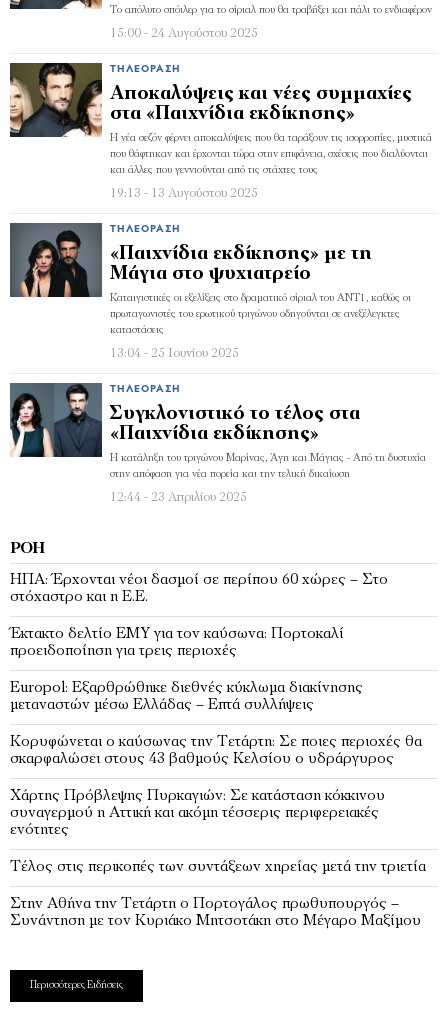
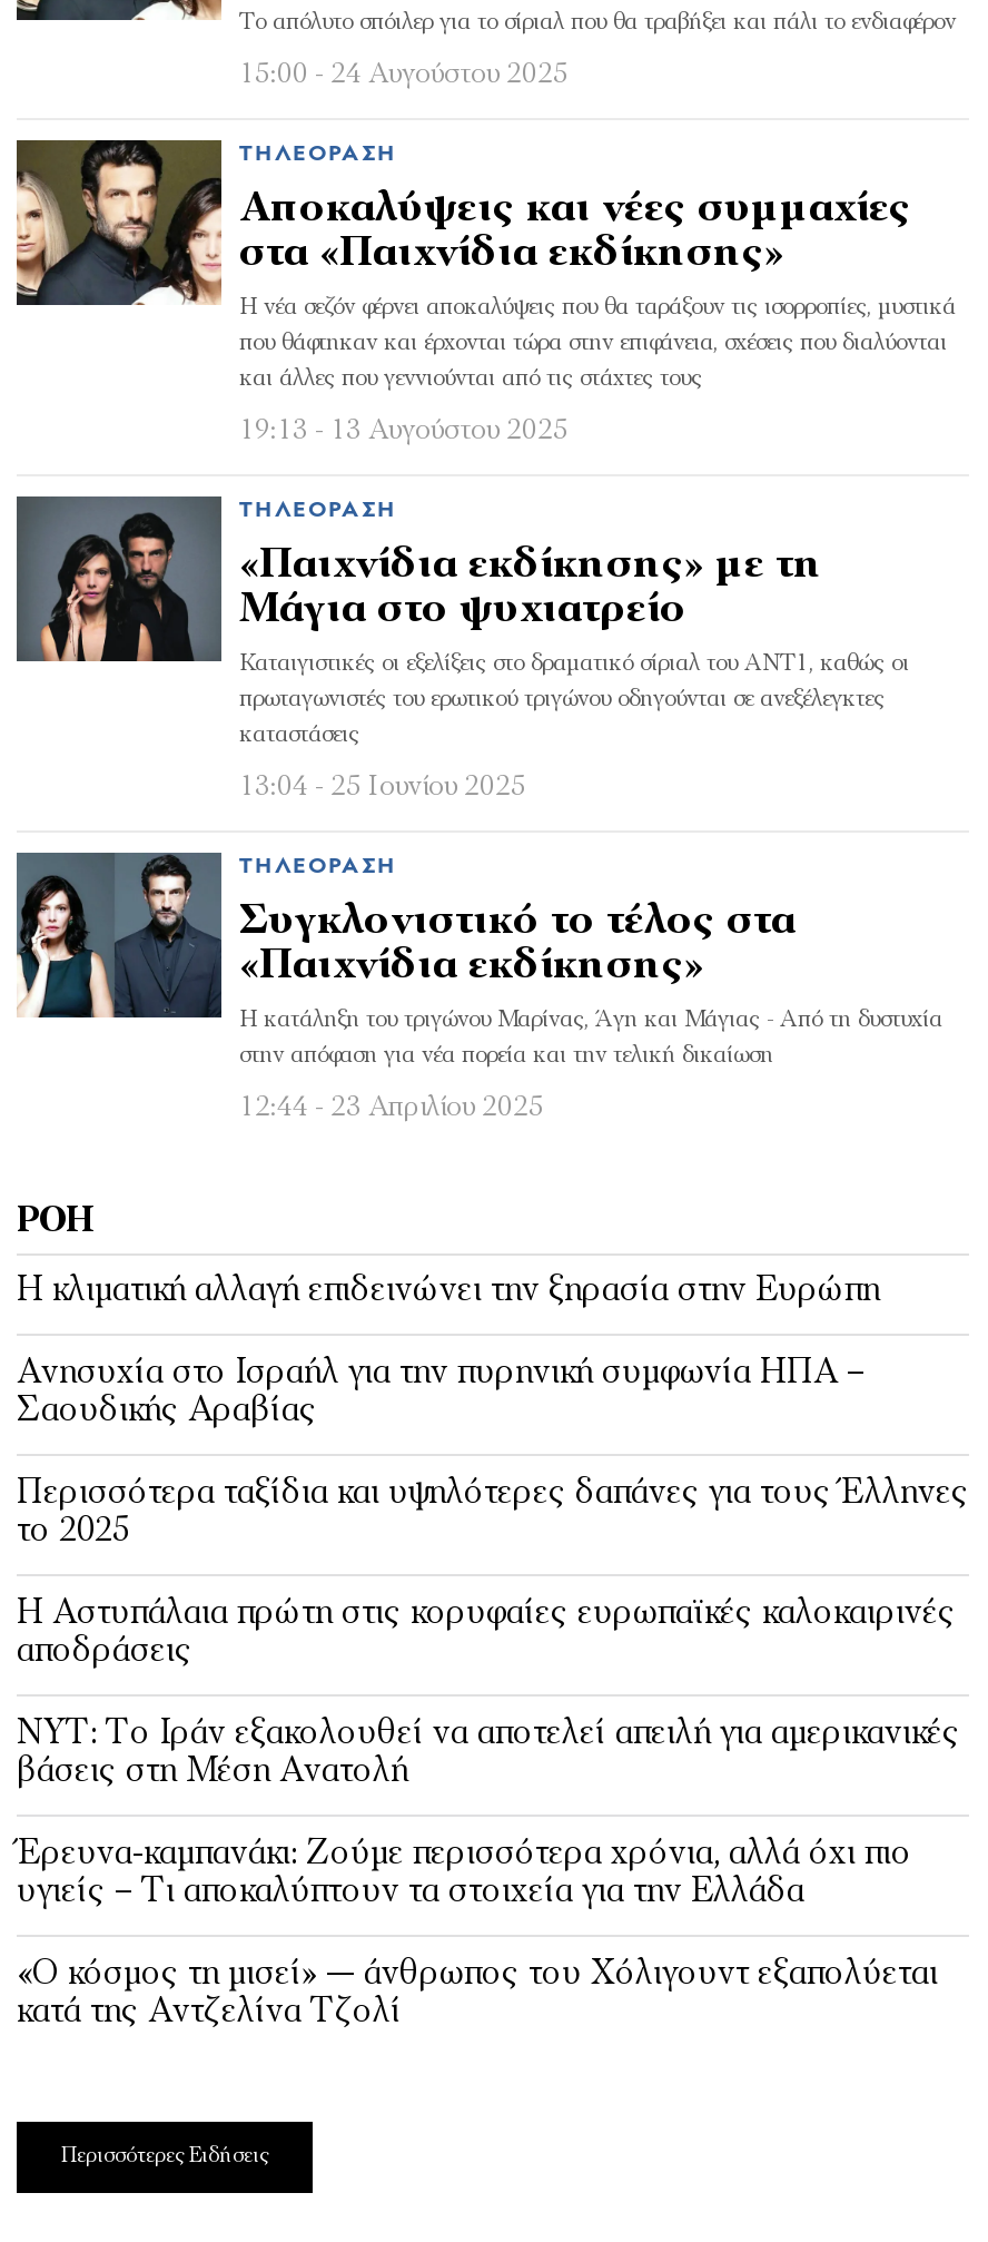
- ΗΠΑ: Έρχονται νέοι δασμοί σε περίπου 60 χώρες – Στο
- στόχαστρο και η Ε.Ε.
+ Η κλιματική αλλαγή επιδεινώνει την ξηρασία στην Ευρώπη

- Έκτακτο δελτίο ΕΜΥ για τον καύσωνα: Πορτοκαλί
- προειδοποίηση για τρεις περιοχές
+ Ανησυχία στο Ισραήλ για την πυρηνική συμφωνία ΗΠΑ –
+ Σαουδικής Αραβίας

- Europol: Εξαρθρώθηκε διεθνές κύκλωμα διακίνησης
- μεταναστών μέσω Ελλάδας – Επτά συλλήψεις
+ Περισσότερα ταξίδια και υψηλότερες δαπάνες για τους Έλληνες
+ το 2025

- Κορυφώνεται ο καύσωνας την Τετάρτη: Σε ποιες περιοχές θα
- σκαρφαλώσει στους 43 βαθμούς Κελσίου ο υδράργυρος
+ Η Αστυπάλαια πρώτη στις κορυφαίες ευρωπαϊκές καλοκαιρινές
+ αποδράσεις

- Χάρτης Πρόβλεψης Πυρκαγιών: Σε κατάσταση κόκκινου
- συναγερμού η Αττική και ακόμη τέσσερις περιφερειακές
- ενότητες
+ ΝΥΤ: Το Ιράν εξακολουθεί να αποτελεί απειλή για αμερικανικές
+ βάσεις στη Μέση Ανατολή

- Τέλος στις περικοπές των συντάξεων χηρείας μετά την τριετία
+ Έρευνα-καμπανάκι: Ζούμε περισσότερα χρόνια, αλλά όχι πιο
+ υγιείς – Τι αποκαλύπτουν τα στοιχεία για την Ελλάδα

- Στην Αθήνα την Τετάρτη ο Πορτογάλος πρωθυπουργός –
- Συνάντηση με τον Κυριάκο Μητσοτάκη στο Μέγαρο Μαξίμου
+ «Ο κόσμος τη μισεί» — άνθρωπος του Χόλιγουντ εξαπολύεται
+ κατά της Αντζελίνα Τζολί
